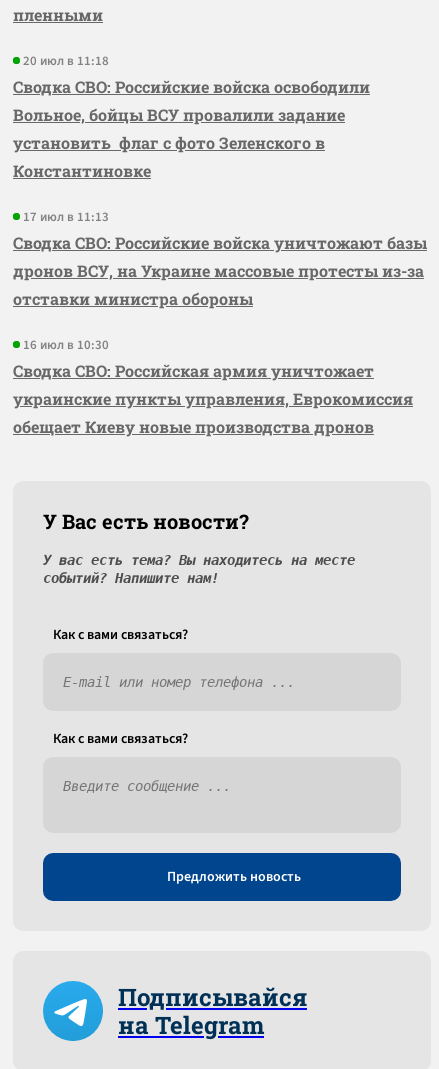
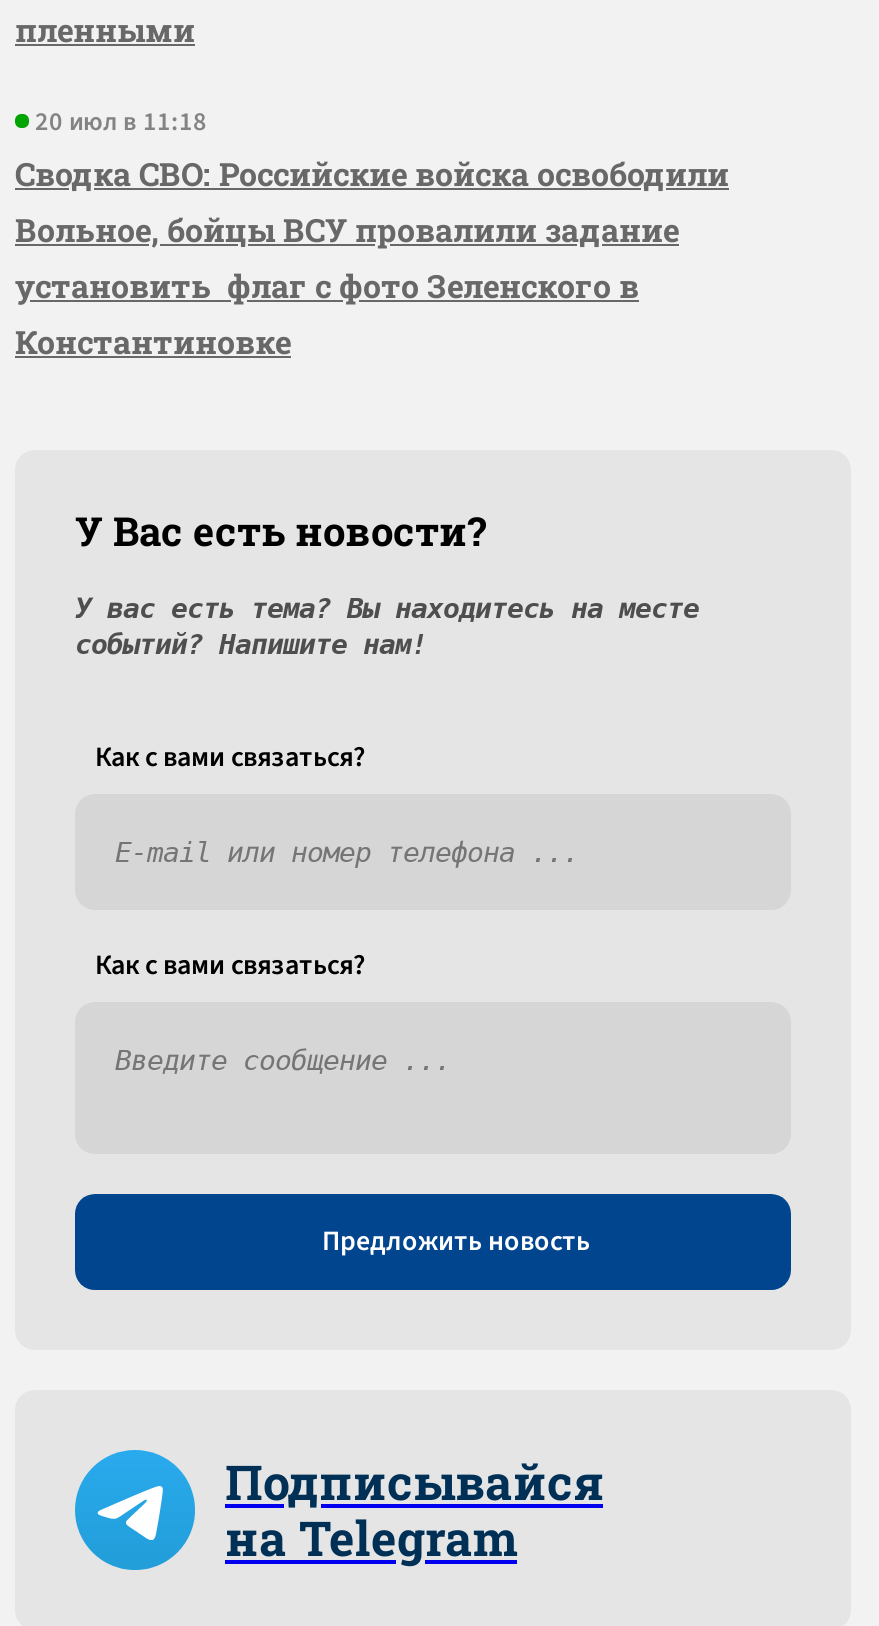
- 17 июл в 11:13
- Сводка СВО: Российские войска уничтожают базы
- дронов ВСУ, на Украине массовые протесты из-за
- отставки министра обороны
- 16 июл в 10:30
- Сводка СВО: Российская армия уничтожает
- украинские пункты управления, Еврокомиссия
- обещает Киеву новые производства дронов
